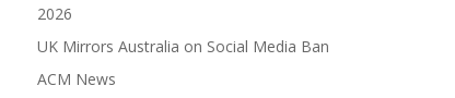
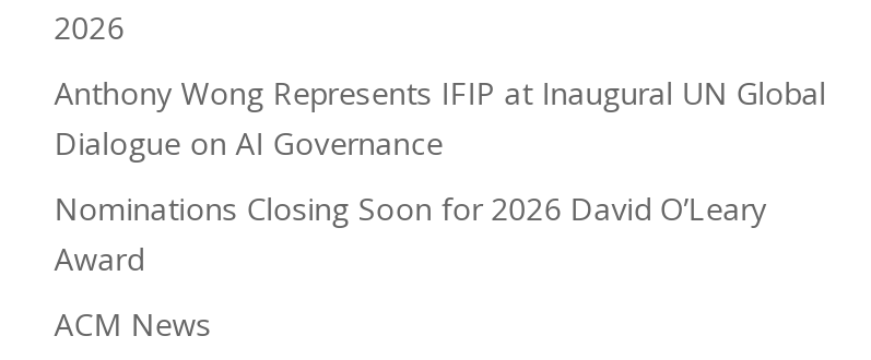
- UK Mirrors Australia on Social Media Ban
+ Anthony Wong Represents IFIP at Inaugural UN Global
+ Dialogue on AI Governance
+ Nominations Closing Soon for 2026 David O’Leary
+ Award
